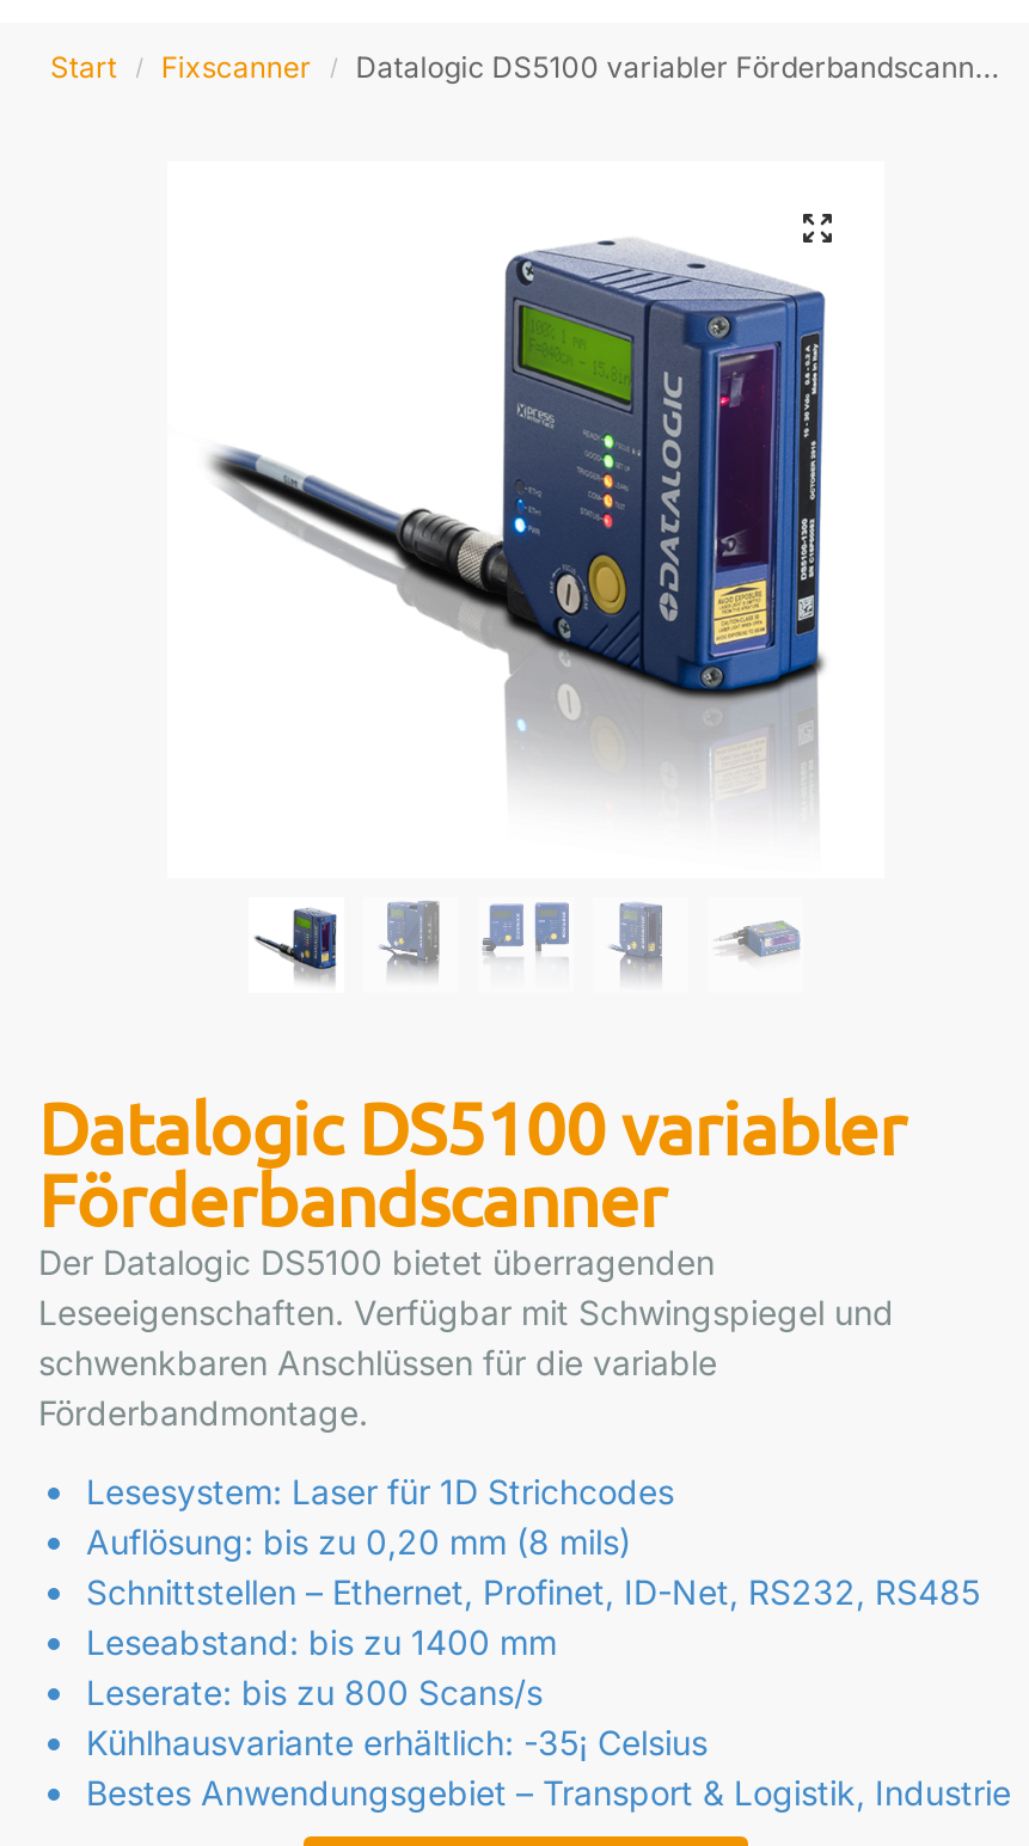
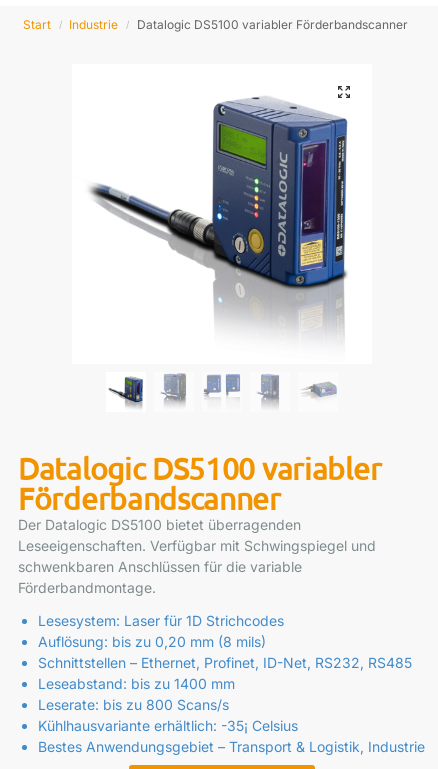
- Fixscanner
+ Industrie
